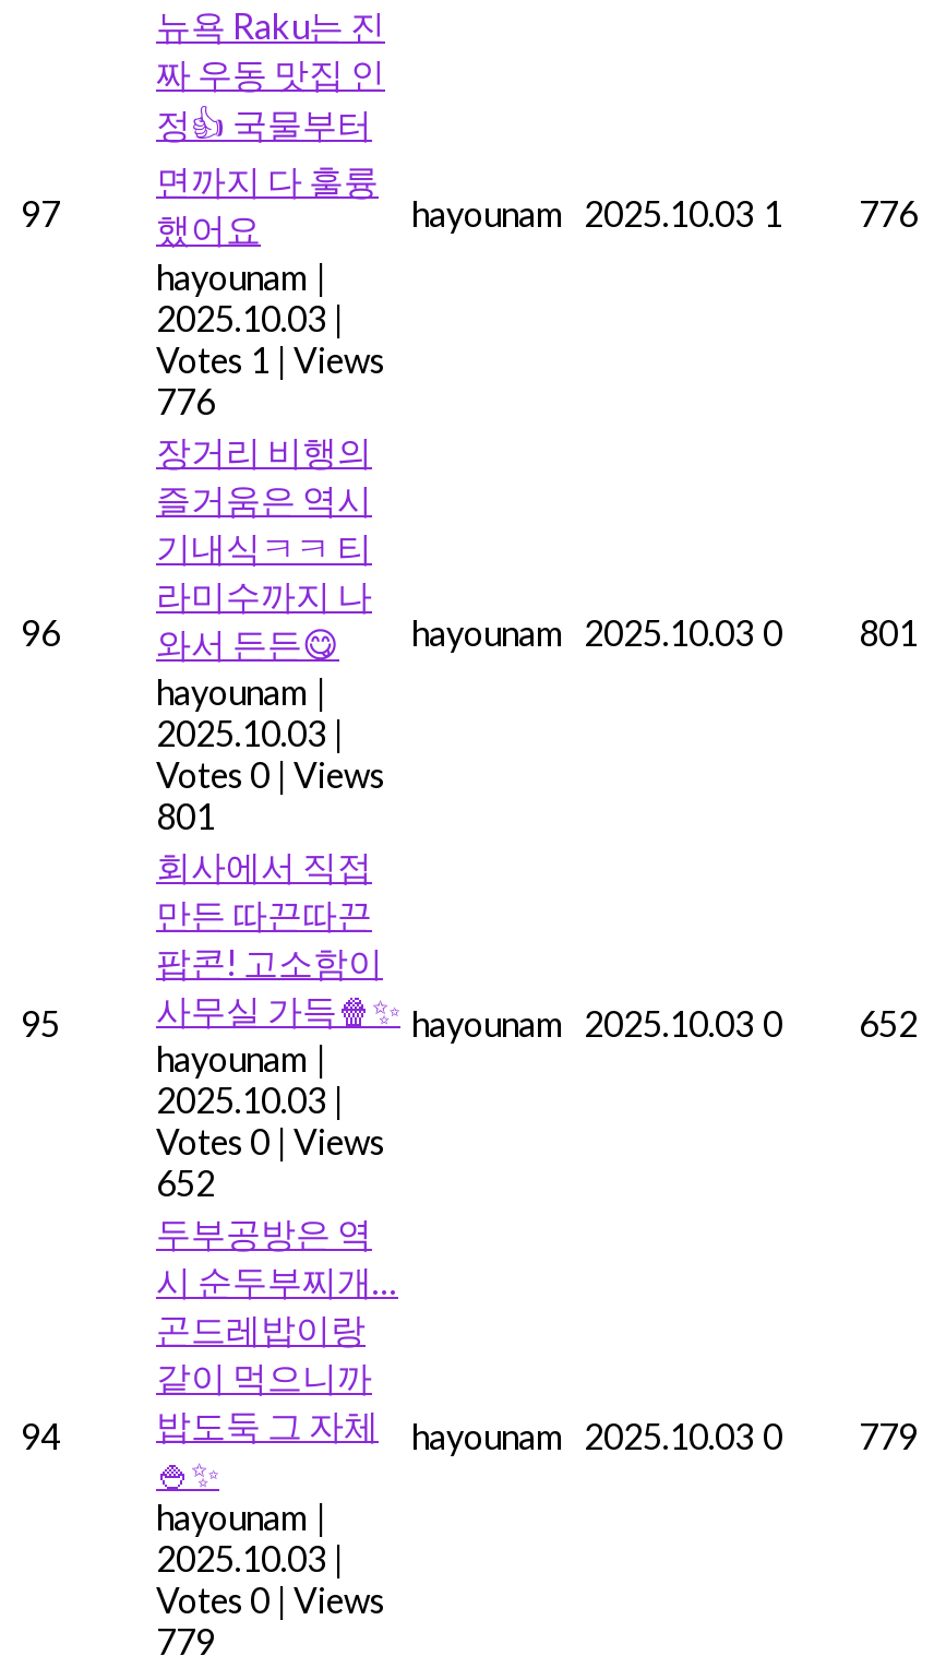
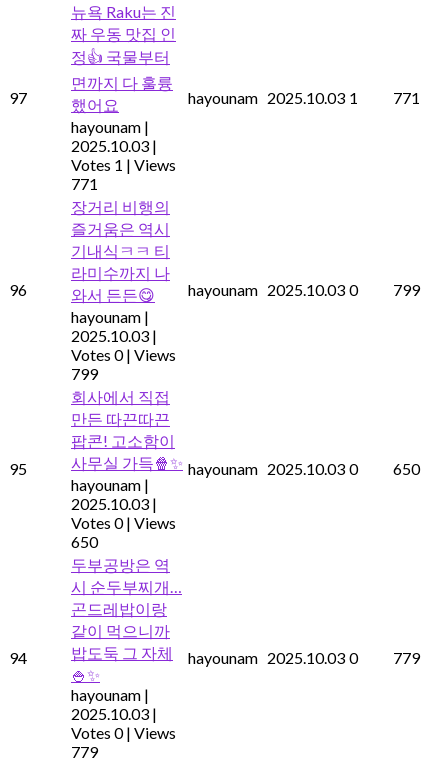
- hayounam 2025.10.03 1 776
+ hayounam 2025.10.03 1 771

- 776
+ 771

- 801
+ 799

- 801
+ 799

- 652
+ 650

- 652
+ 650
